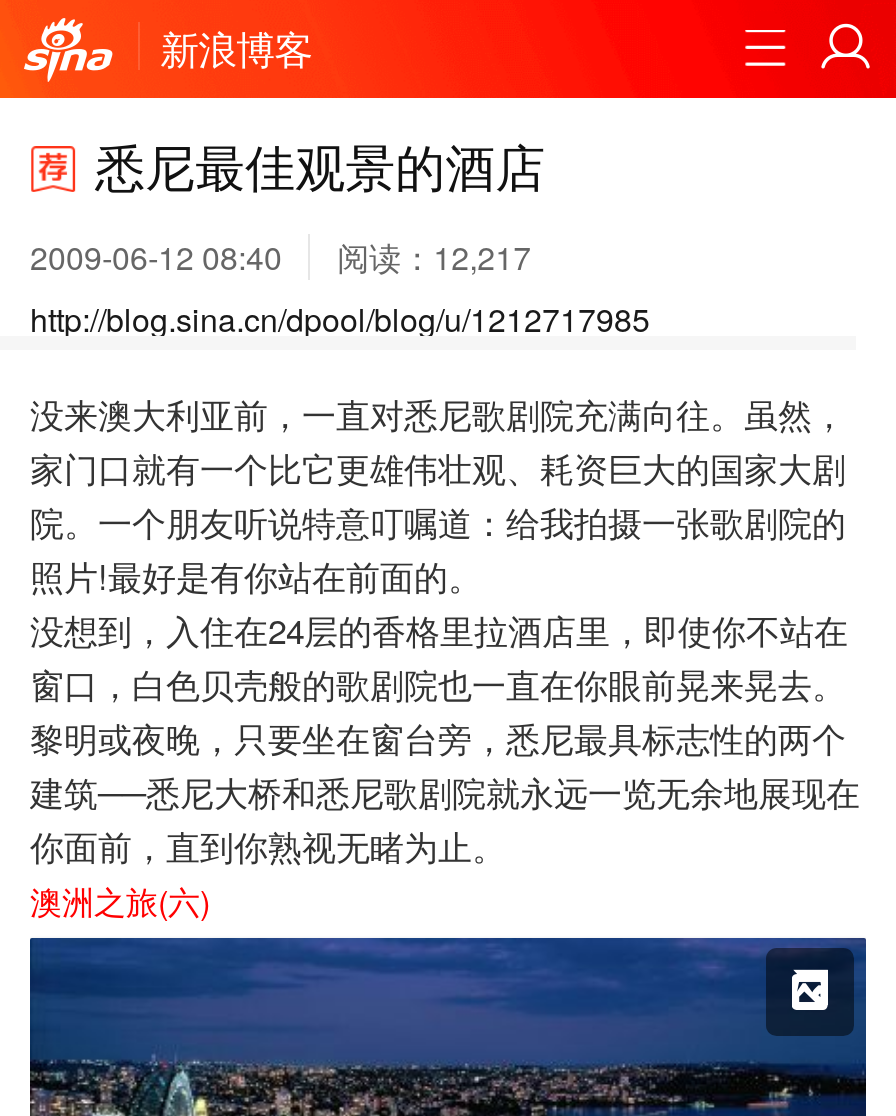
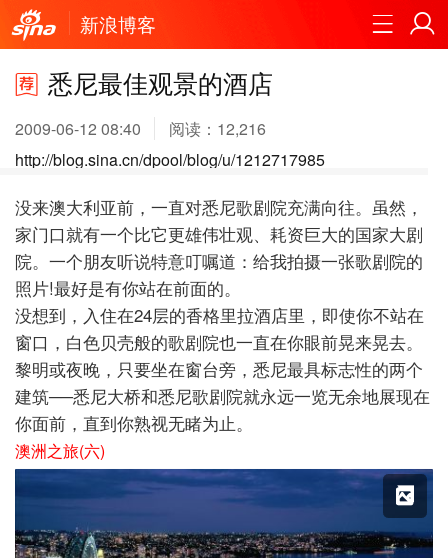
- 2009-06-12 08:40 阅读：12,217
+ 2009-06-12 08:40 阅读：12,216
